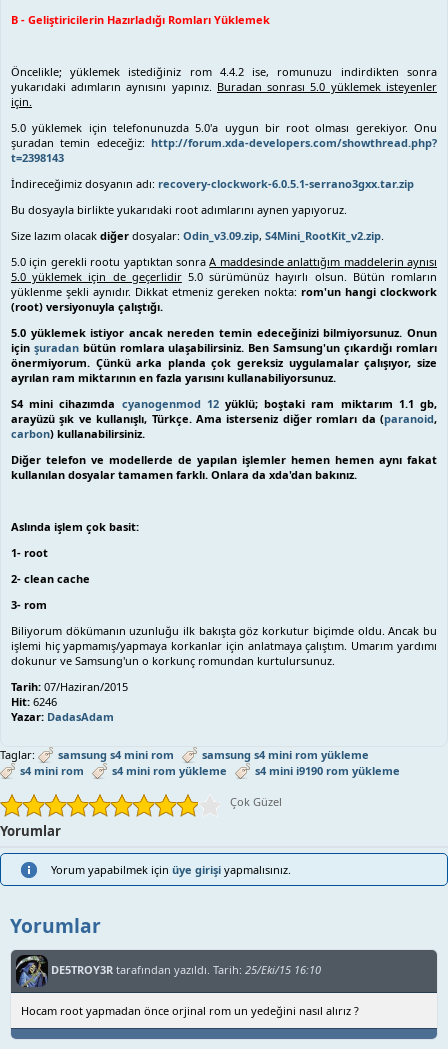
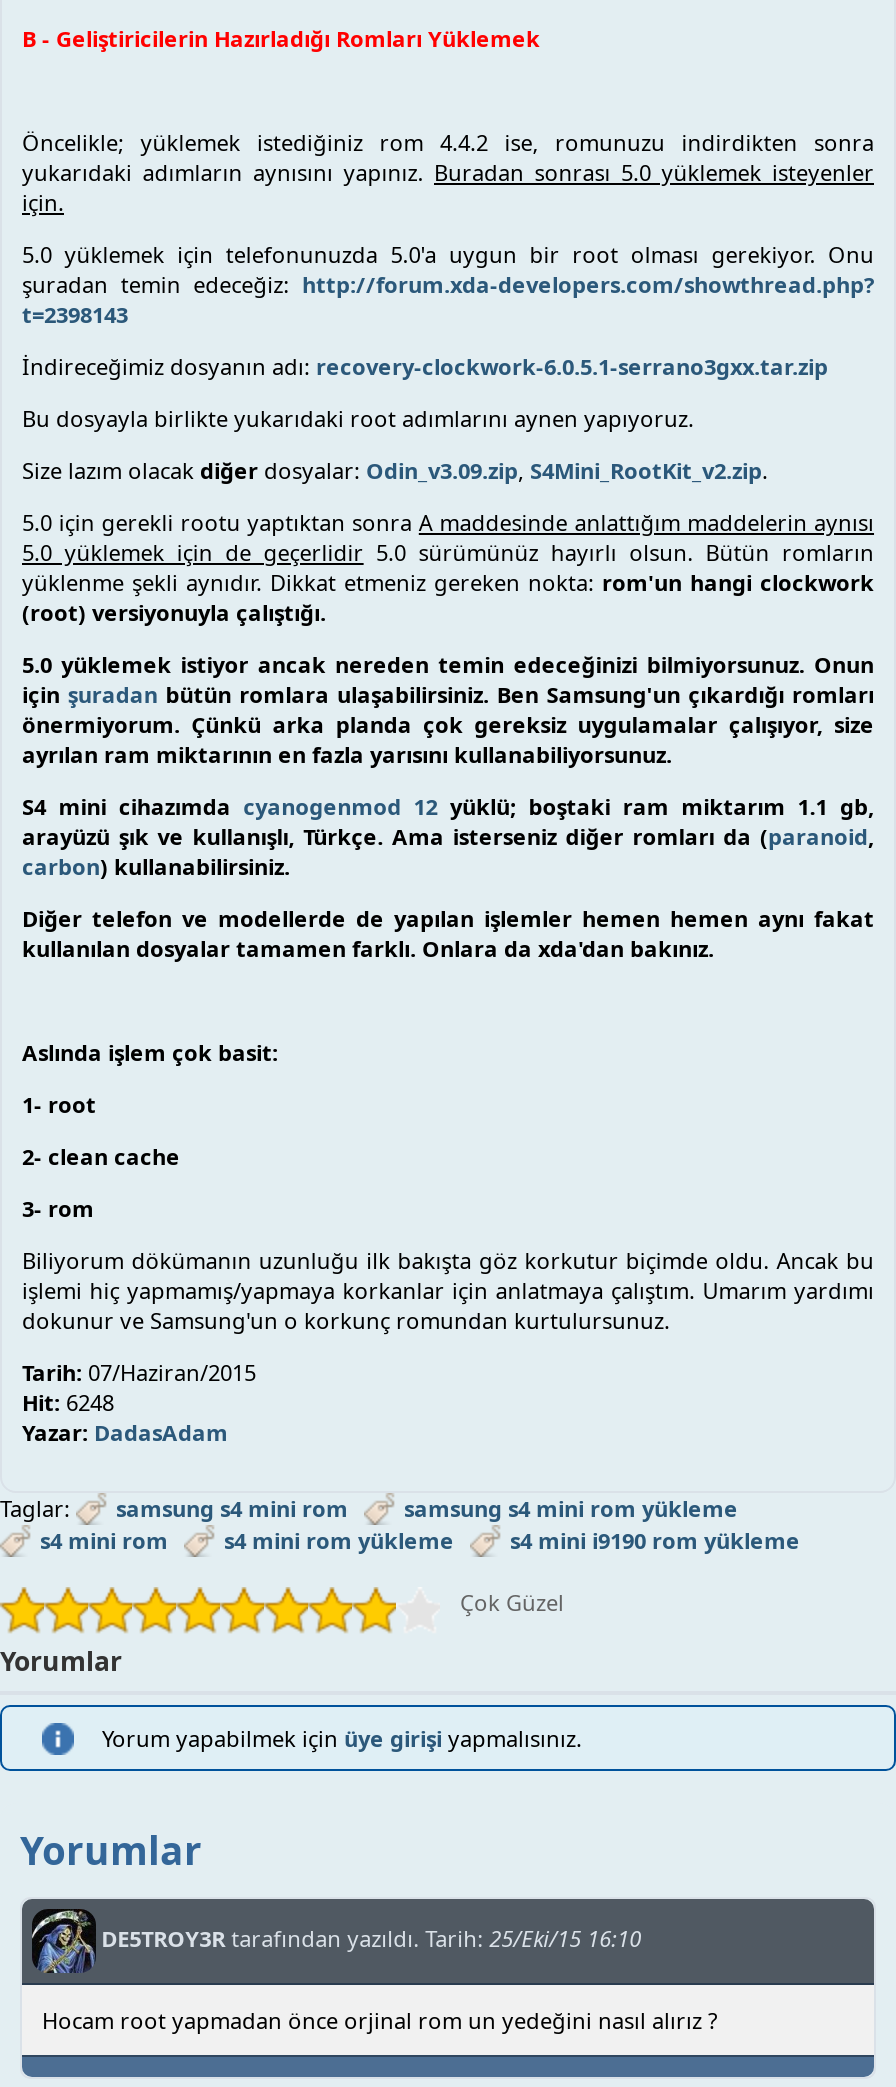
- Hit: 6246
+ Hit: 6248
